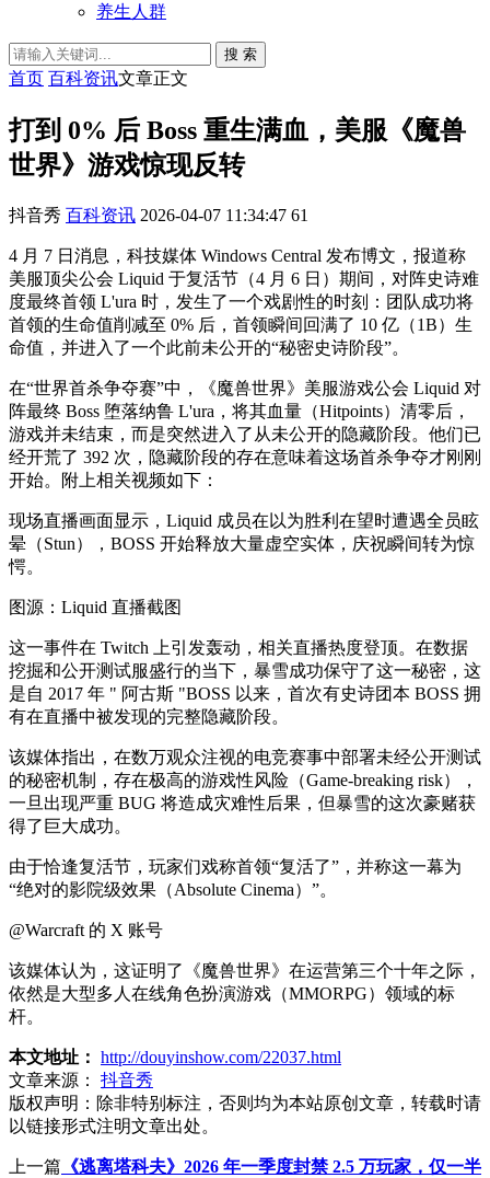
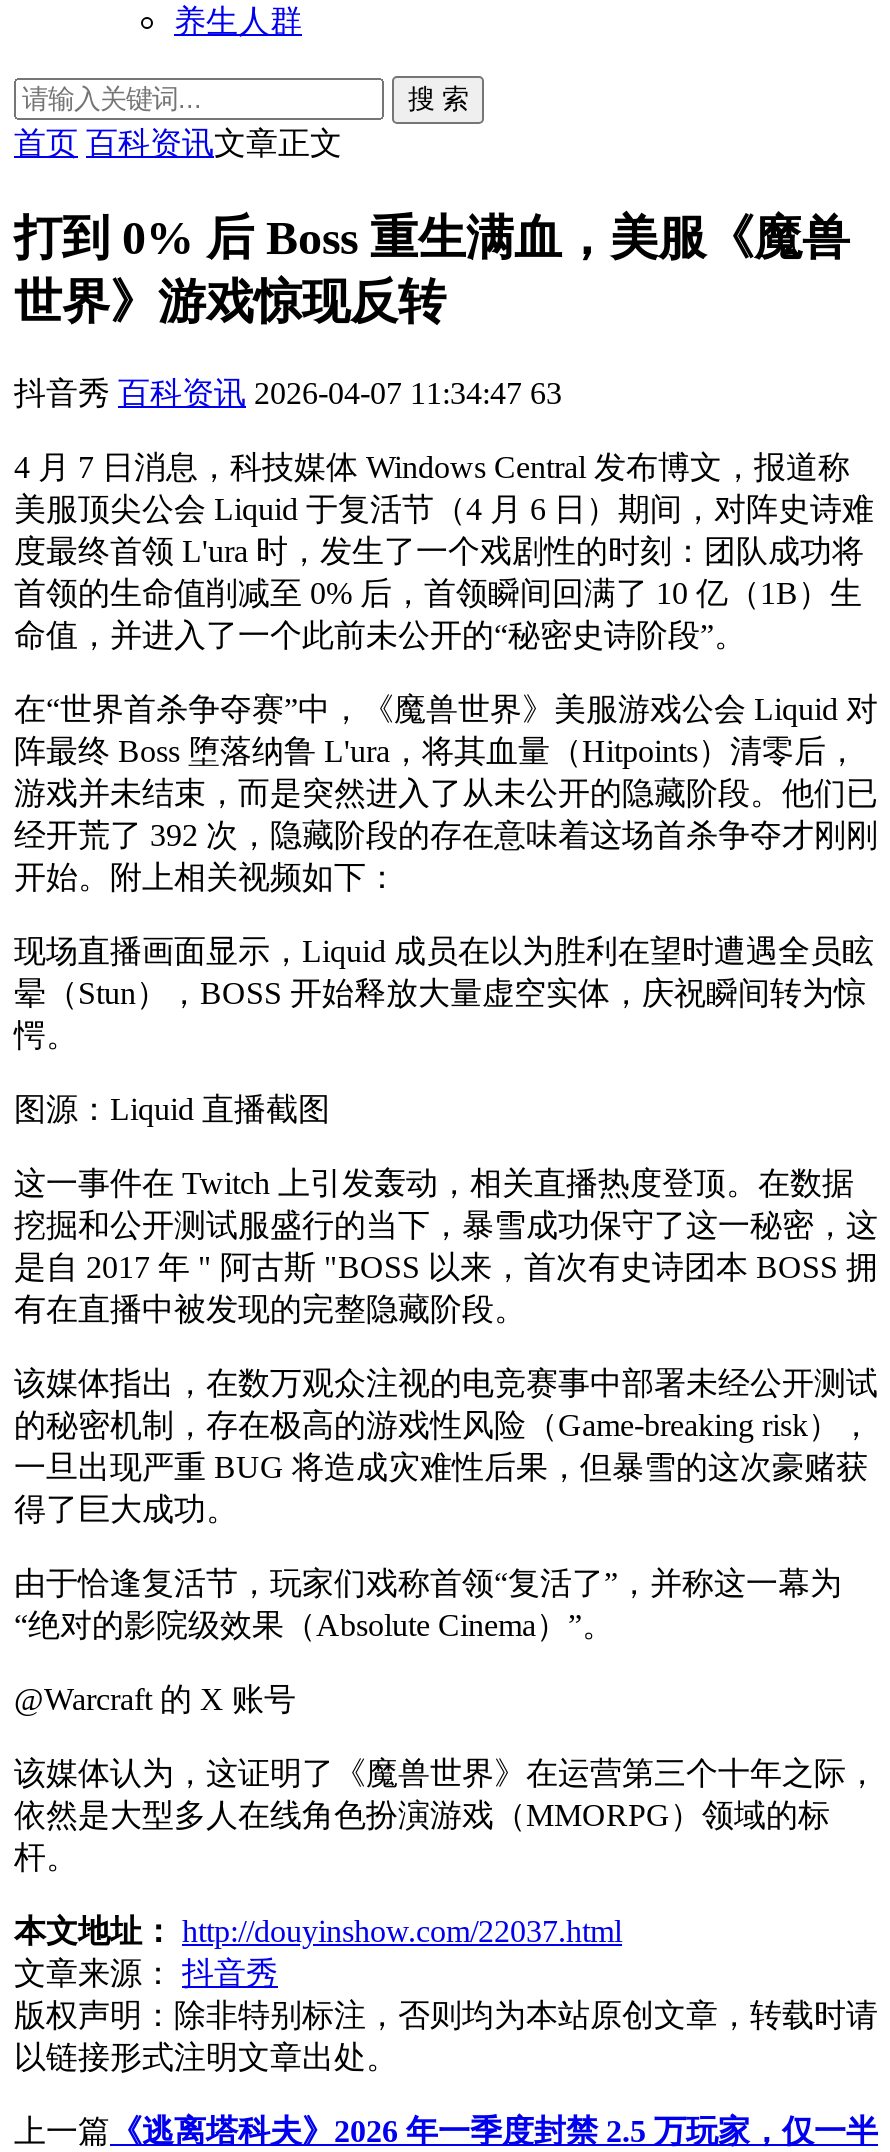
- 抖音秀 百科资讯 2026-04-07 11:34:47 61
+ 抖音秀 百科资讯 2026-04-07 11:34:47 63
